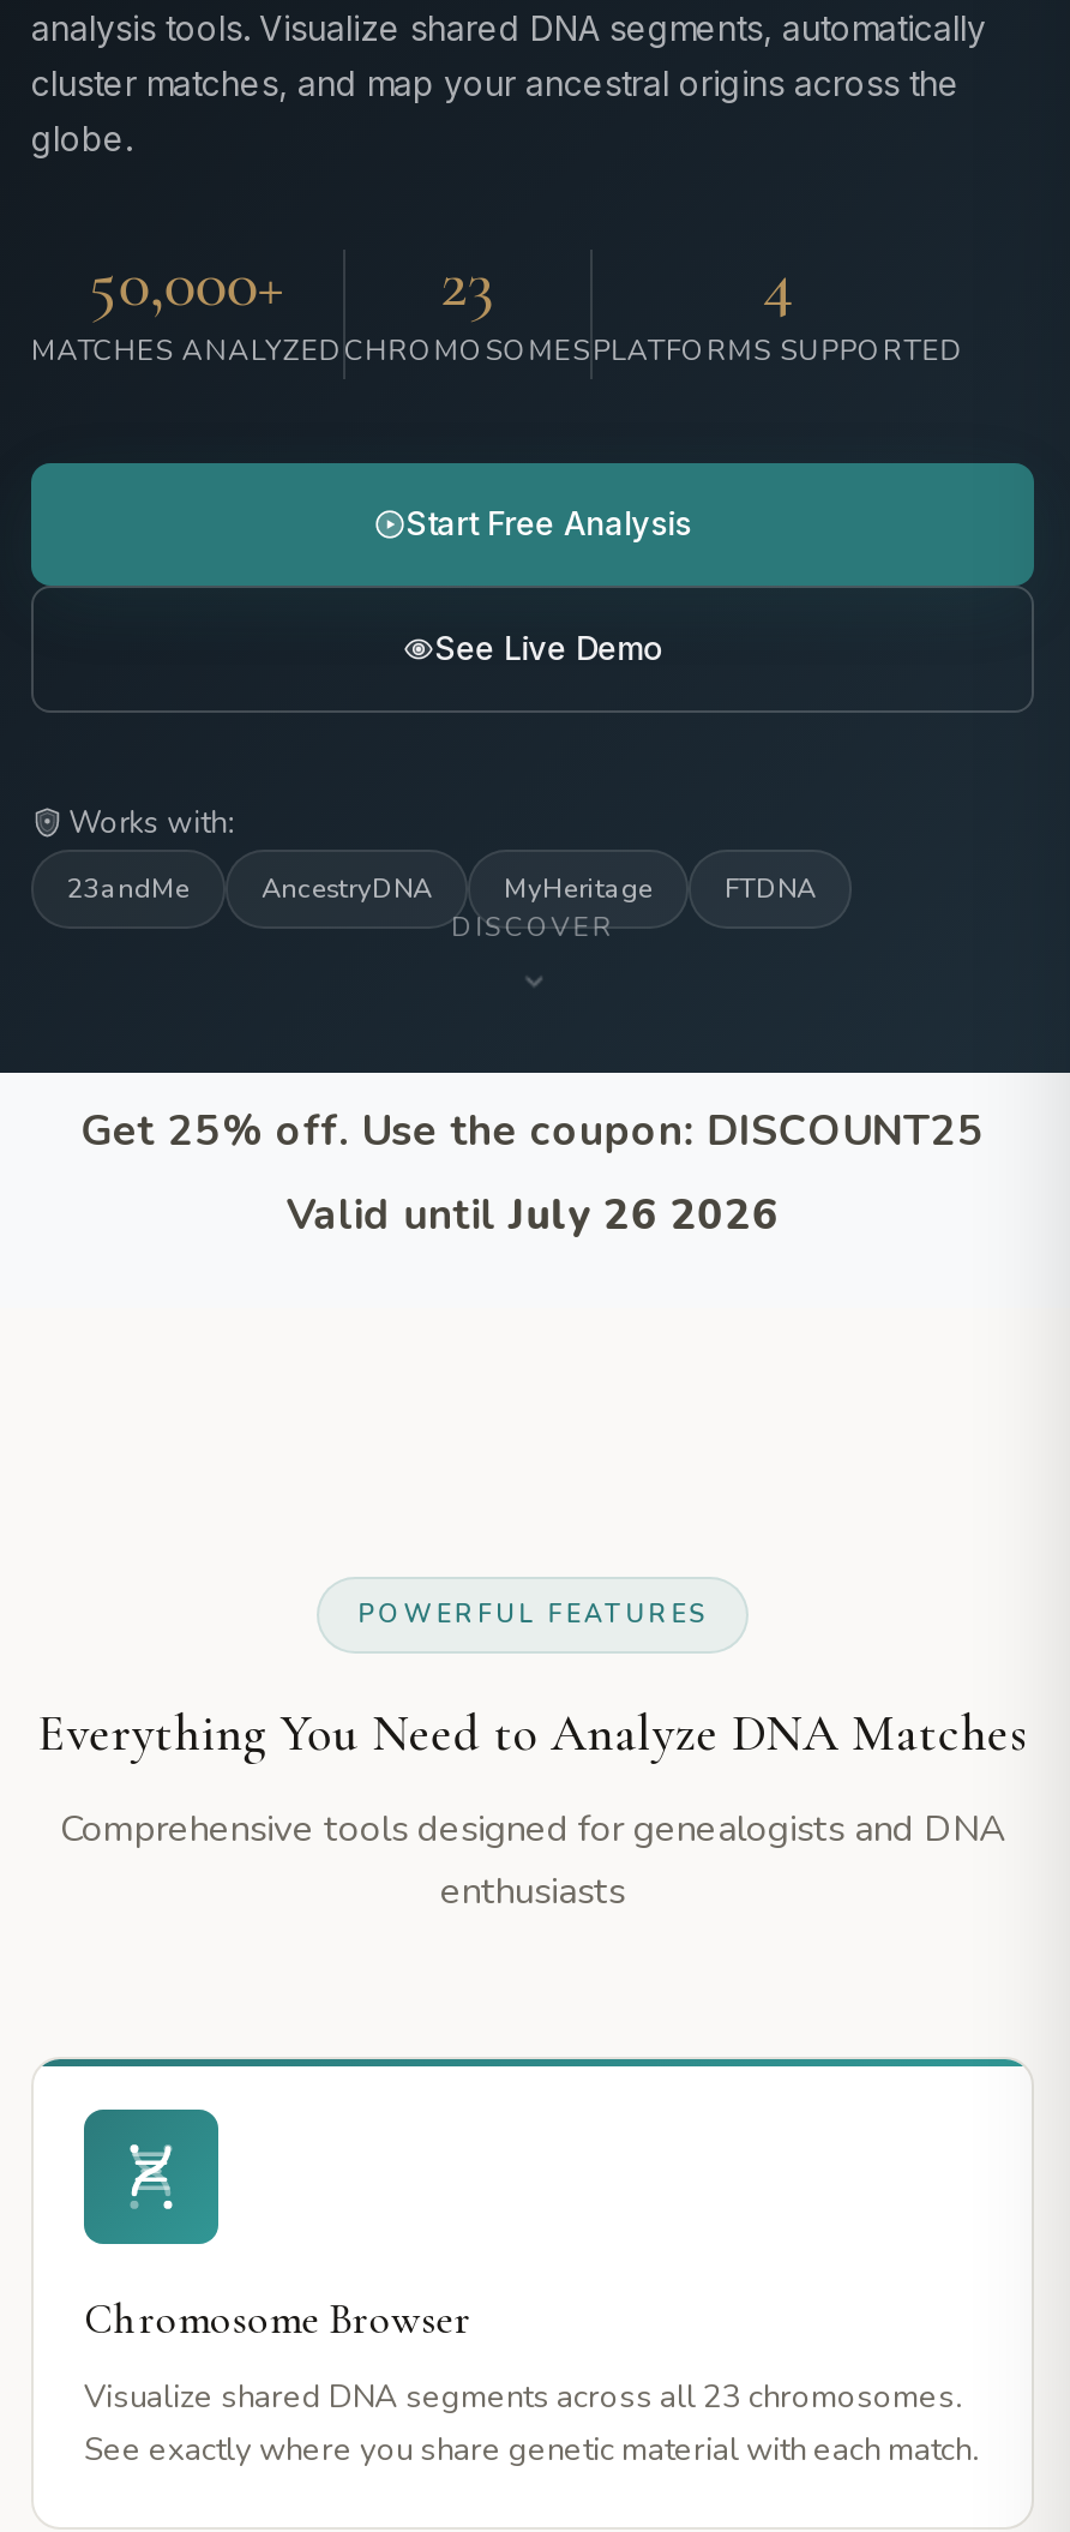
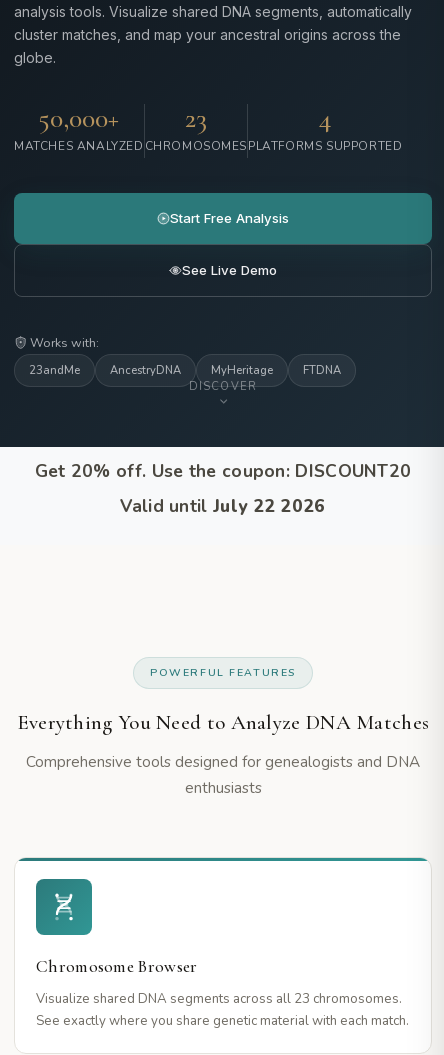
- Get 25% off. Use the coupon: DISCOUNT25
+ Get 20% off. Use the coupon: DISCOUNT20

- Valid until July 26 2026
+ Valid until July 22 2026
